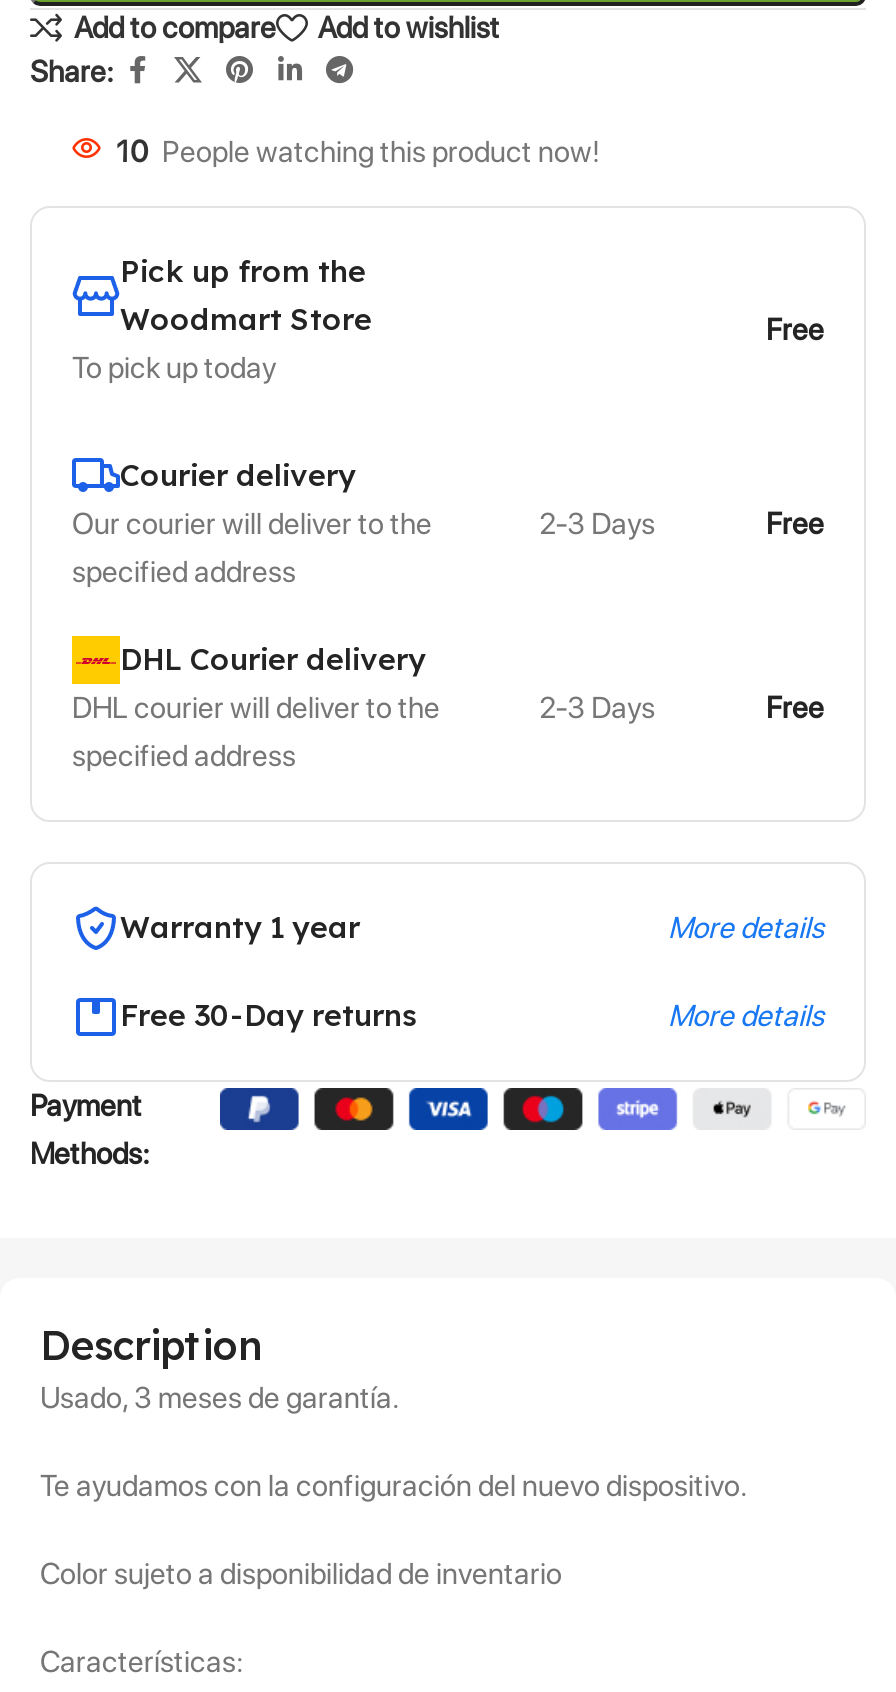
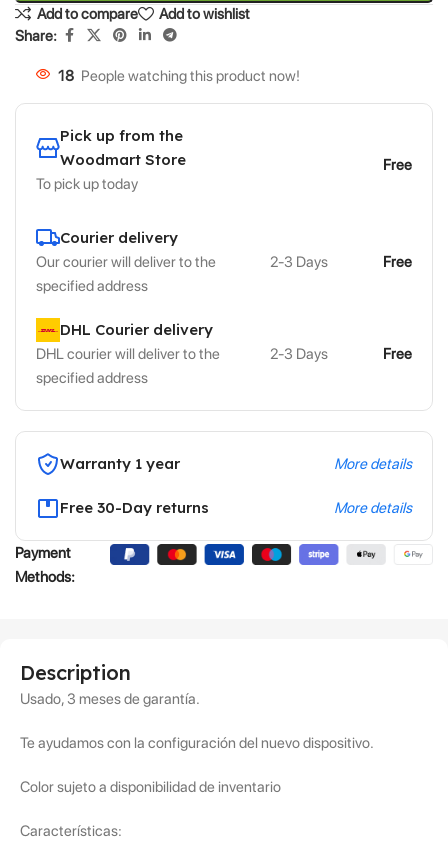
- 10 People watching this product now!
+ 18 People watching this product now!
